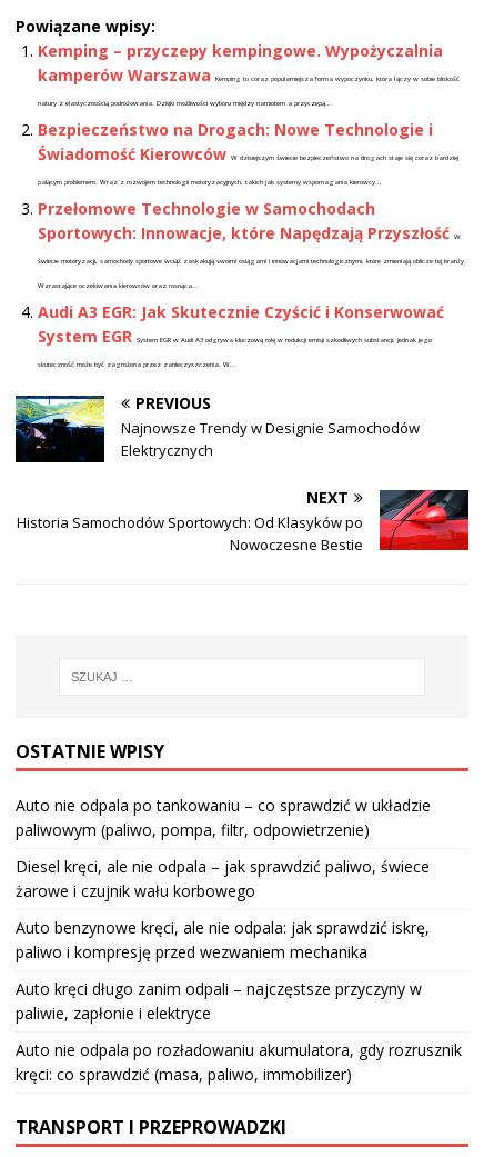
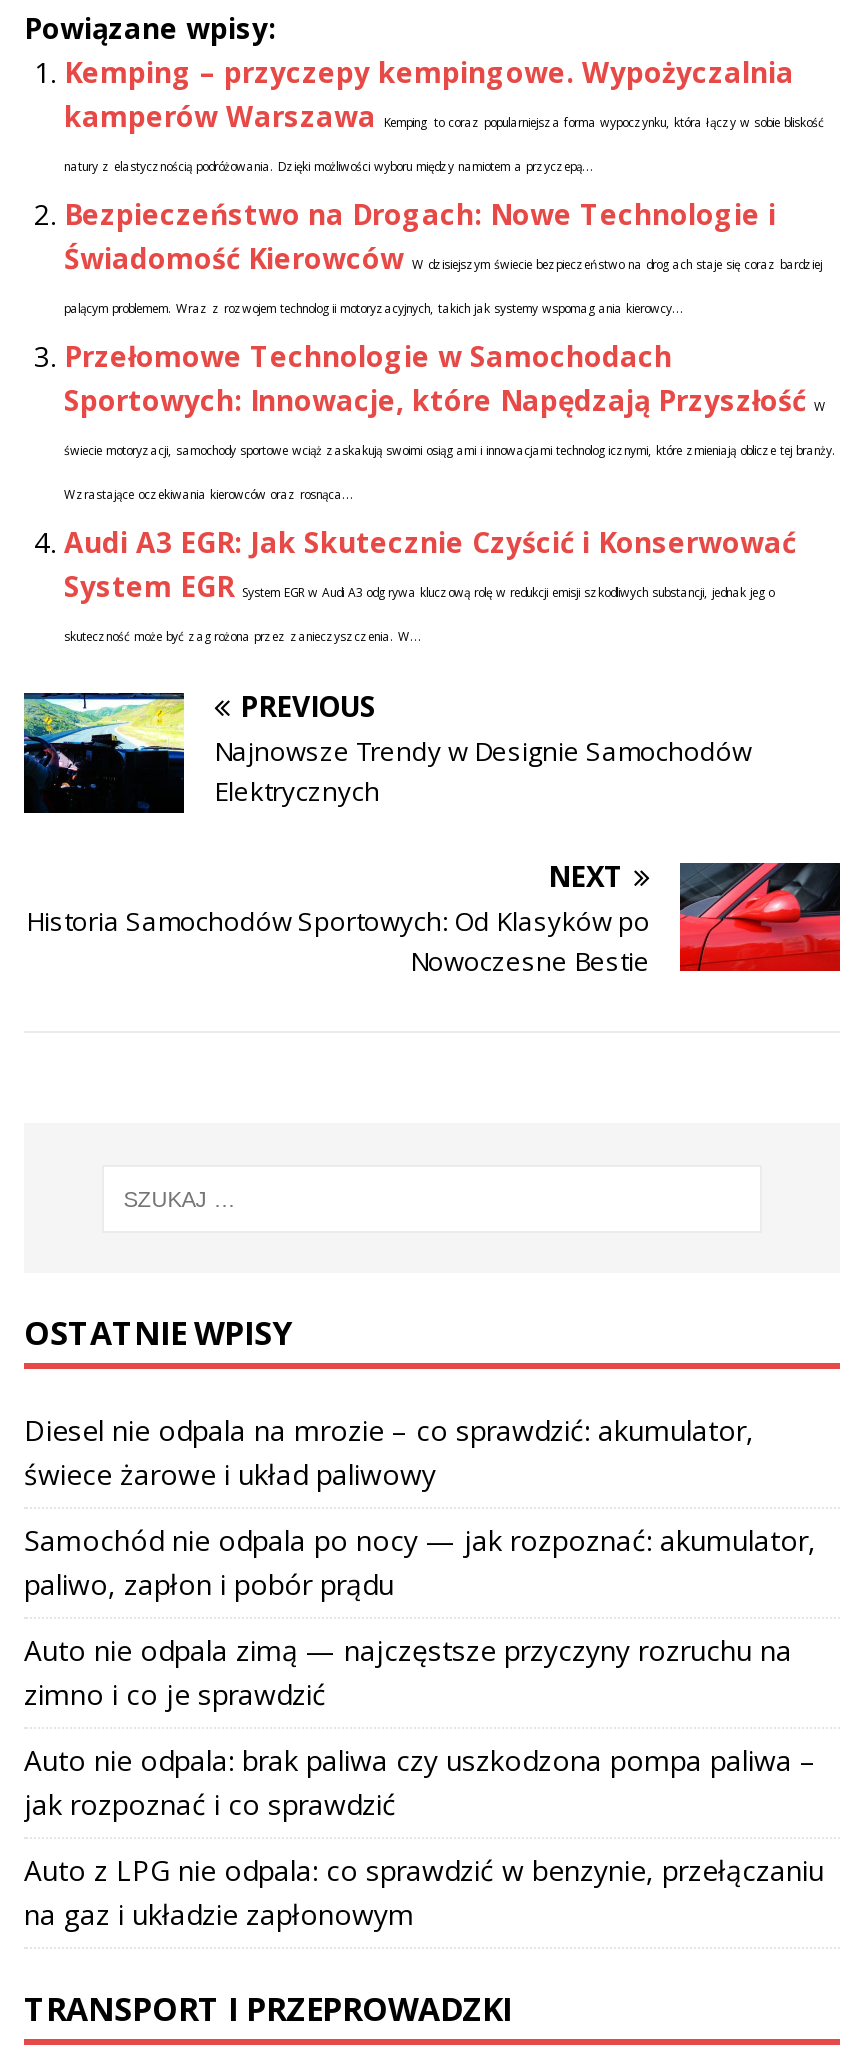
- Auto nie odpala po tankowaniu – co sprawdzić w układzie
- paliwowym (paliwo, pompa, filtr, odpowietrzenie)
+ Diesel nie odpala na mrozie – co sprawdzić: akumulator,
+ świece żarowe i układ paliwowy

- Diesel kręci, ale nie odpala – jak sprawdzić paliwo, świece
- żarowe i czujnik wału korbowego
+ Samochód nie odpala po nocy — jak rozpoznać: akumulator,
+ paliwo, zapłon i pobór prądu

- Auto benzynowe kręci, ale nie odpala: jak sprawdzić iskrę,
- paliwo i kompresję przed wezwaniem mechanika
+ Auto nie odpala zimą — najczęstsze przyczyny rozruchu na
+ zimno i co je sprawdzić

- Auto kręci długo zanim odpali – najczęstsze przyczyny w
- paliwie, zapłonie i elektryce
+ Auto nie odpala: brak paliwa czy uszkodzona pompa paliwa –
+ jak rozpoznać i co sprawdzić

- Auto nie odpala po rozładowaniu akumulatora, gdy rozrusznik
- kręci: co sprawdzić (masa, paliwo, immobilizer)
+ Auto z LPG nie odpala: co sprawdzić w benzynie, przełączaniu
+ na gaz i układzie zapłonowym
